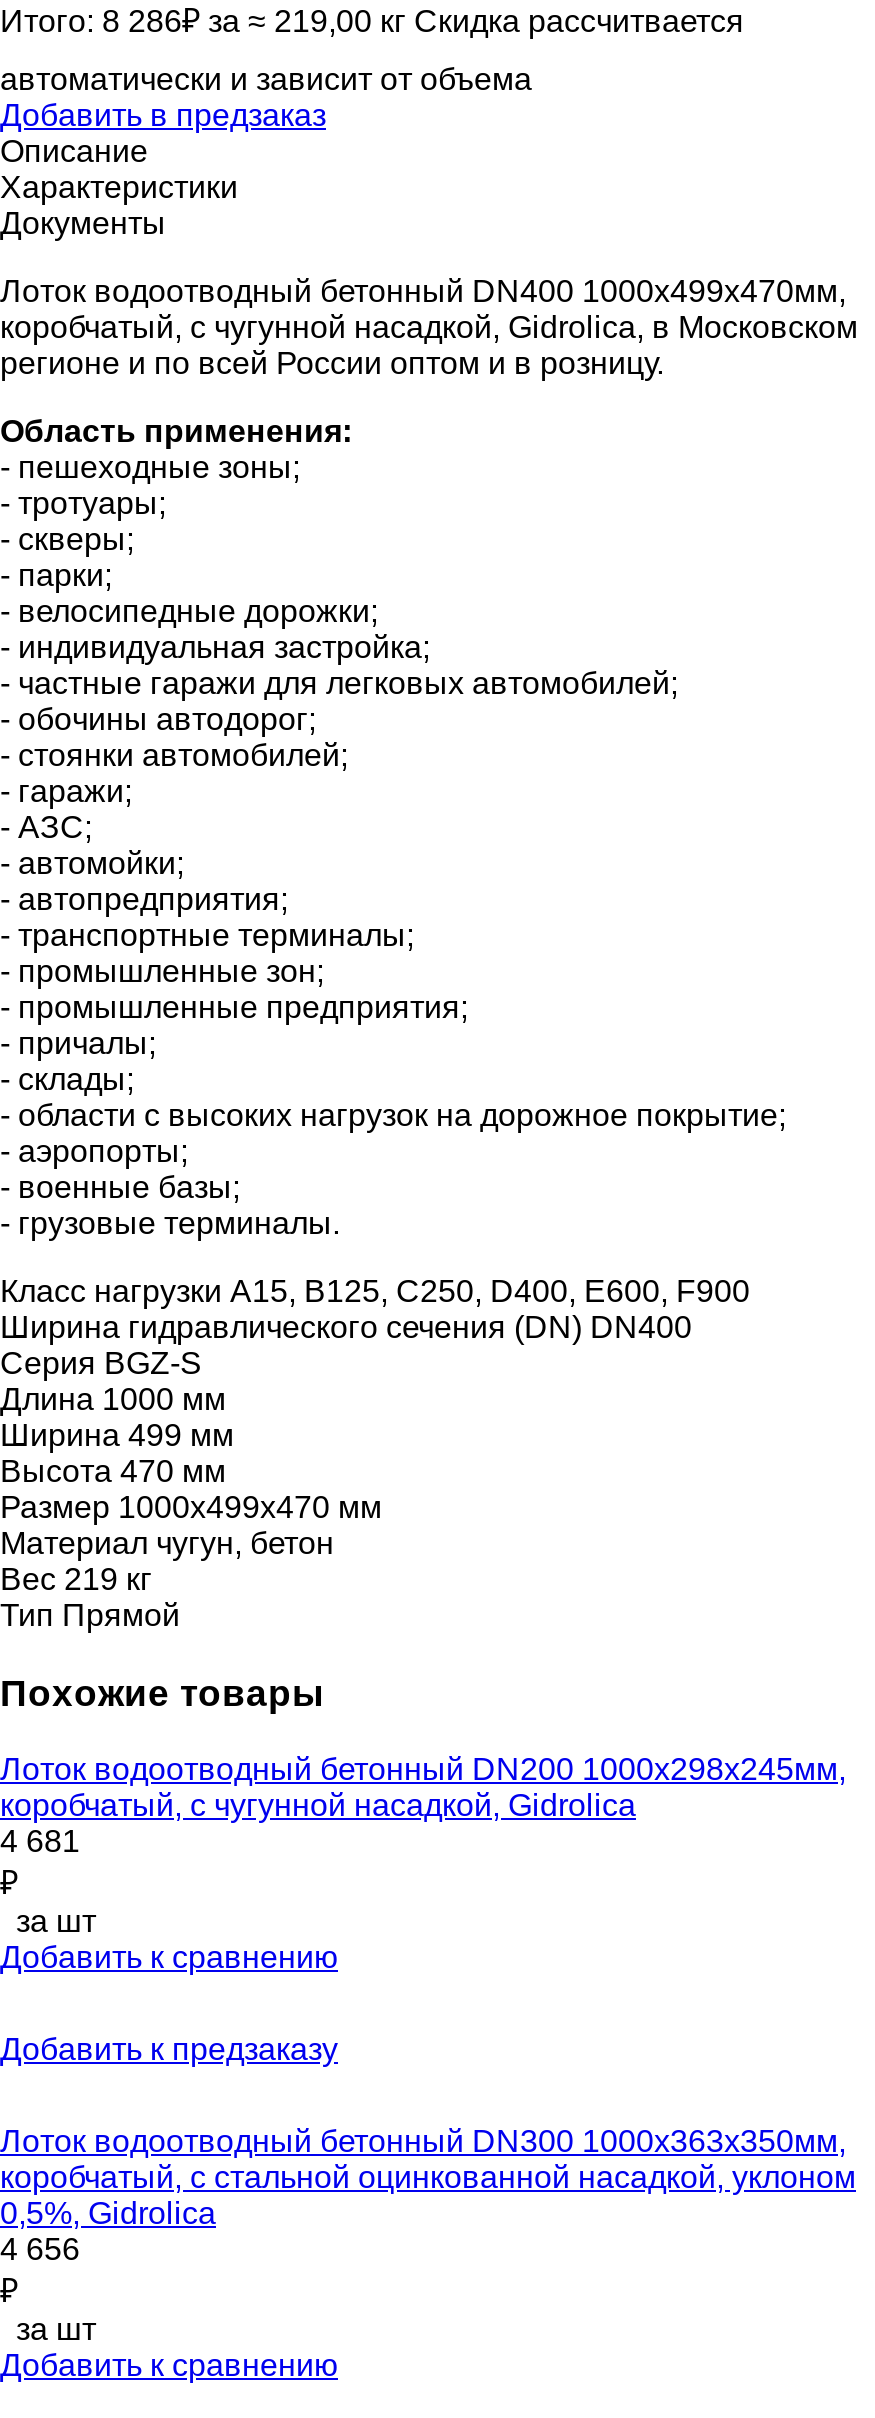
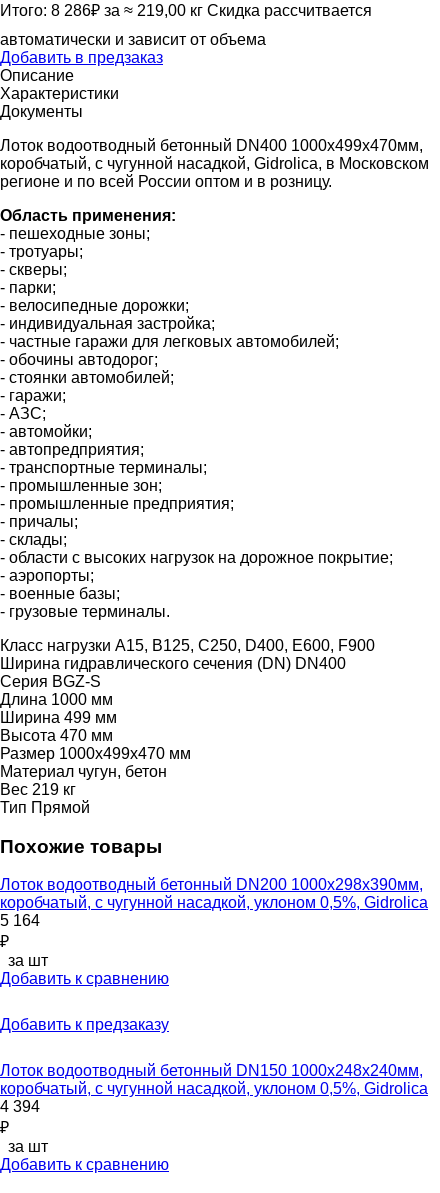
- Лоток водоотводный бетонный DN200 1000x298x245мм,
- коробчатый, с чугунной насадкой, Gidrolica
- 4 681
+ Лоток водоотводный бетонный DN200 1000x298x390мм,
+ коробчатый, с чугунной насадкой, уклоном 0,5%, Gidrolica
+ 5 164

- Лоток водоотводный бетонный DN300 1000x363x350мм,
- коробчатый, с стальной оцинкованной насадкой, уклоном
- 0,5%, Gidrolica
- 4 656
+ Лоток водоотводный бетонный DN150 1000x248x240мм,
+ коробчатый, с чугунной насадкой, уклоном 0,5%, Gidrolica
+ 4 394
